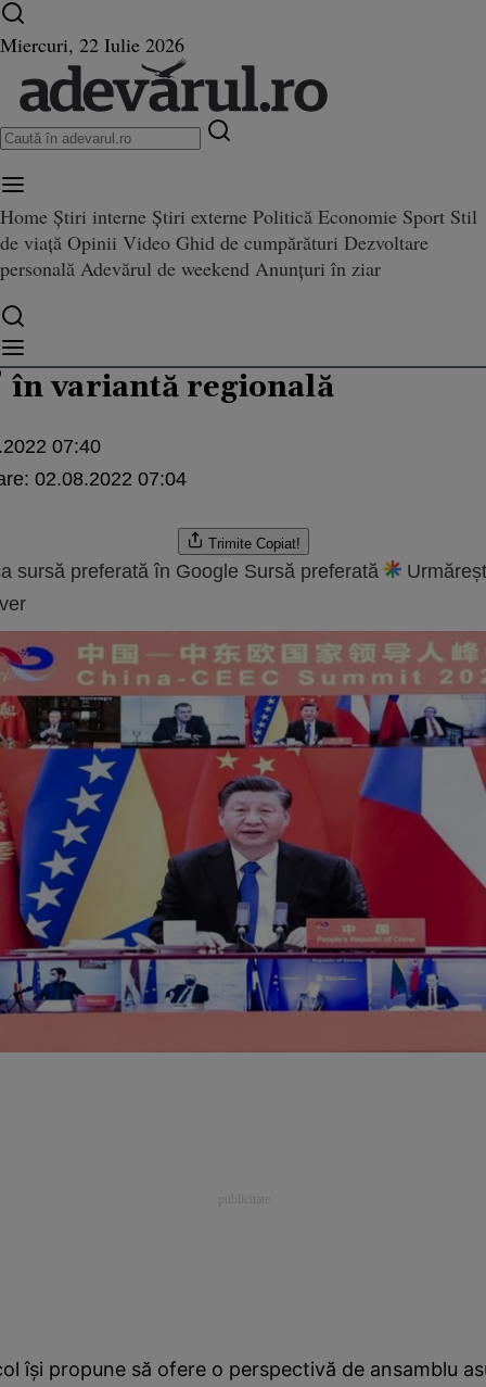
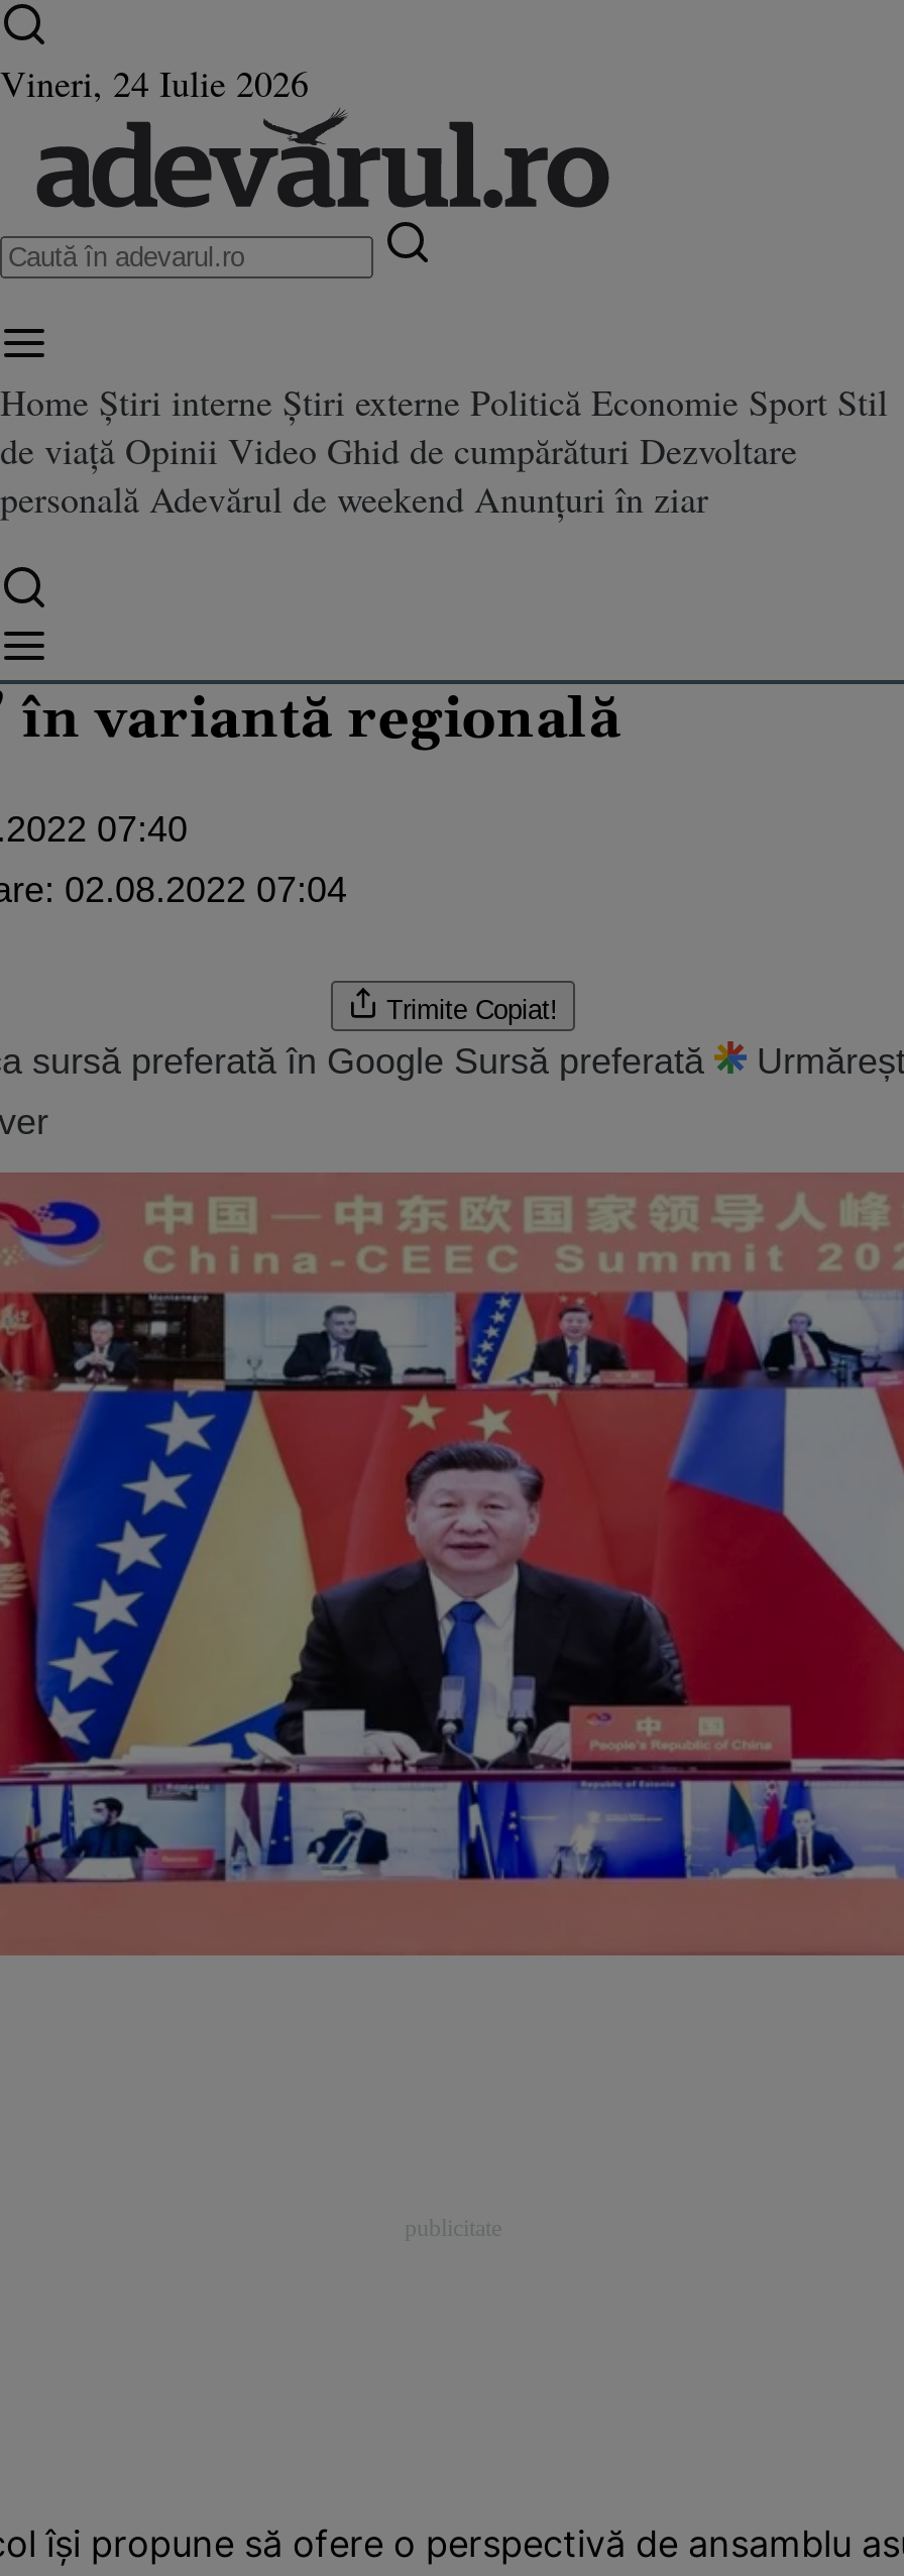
- Miercuri, 22 Iulie 2026
+ Vineri, 24 Iulie 2026
